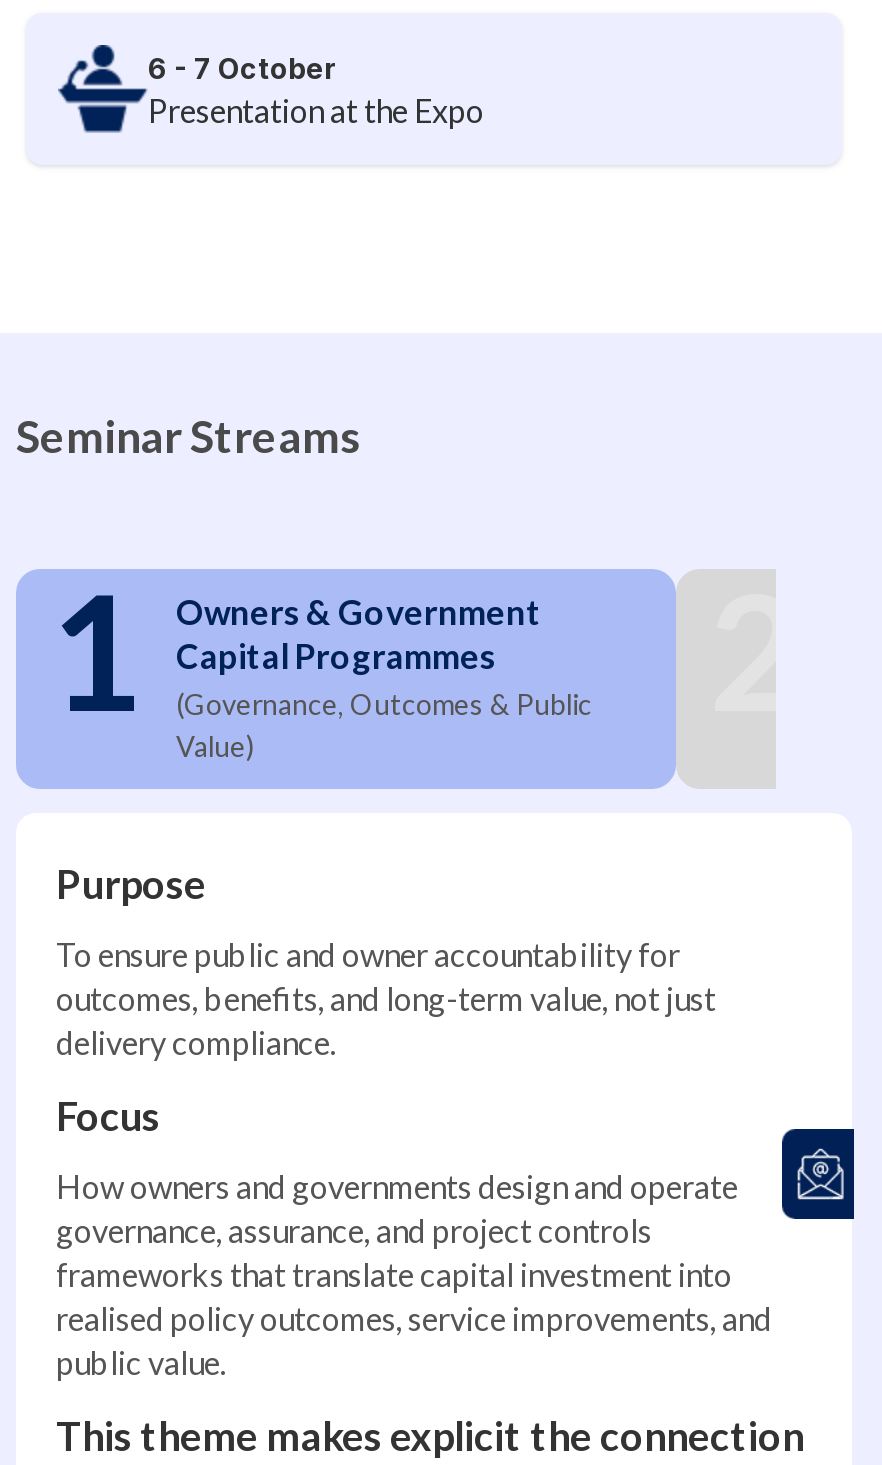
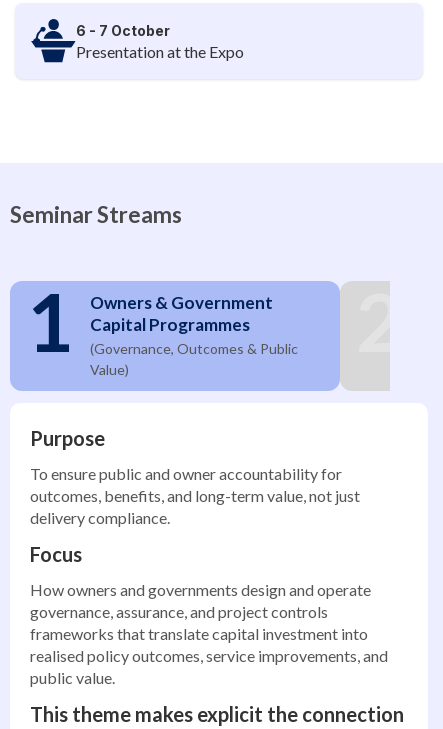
- [image]
